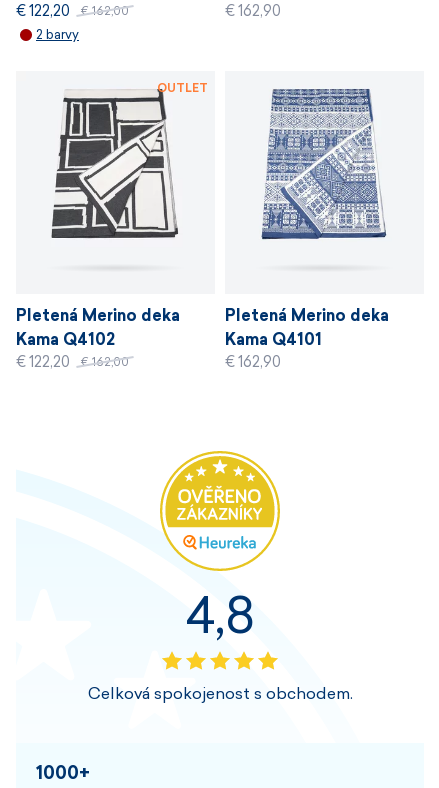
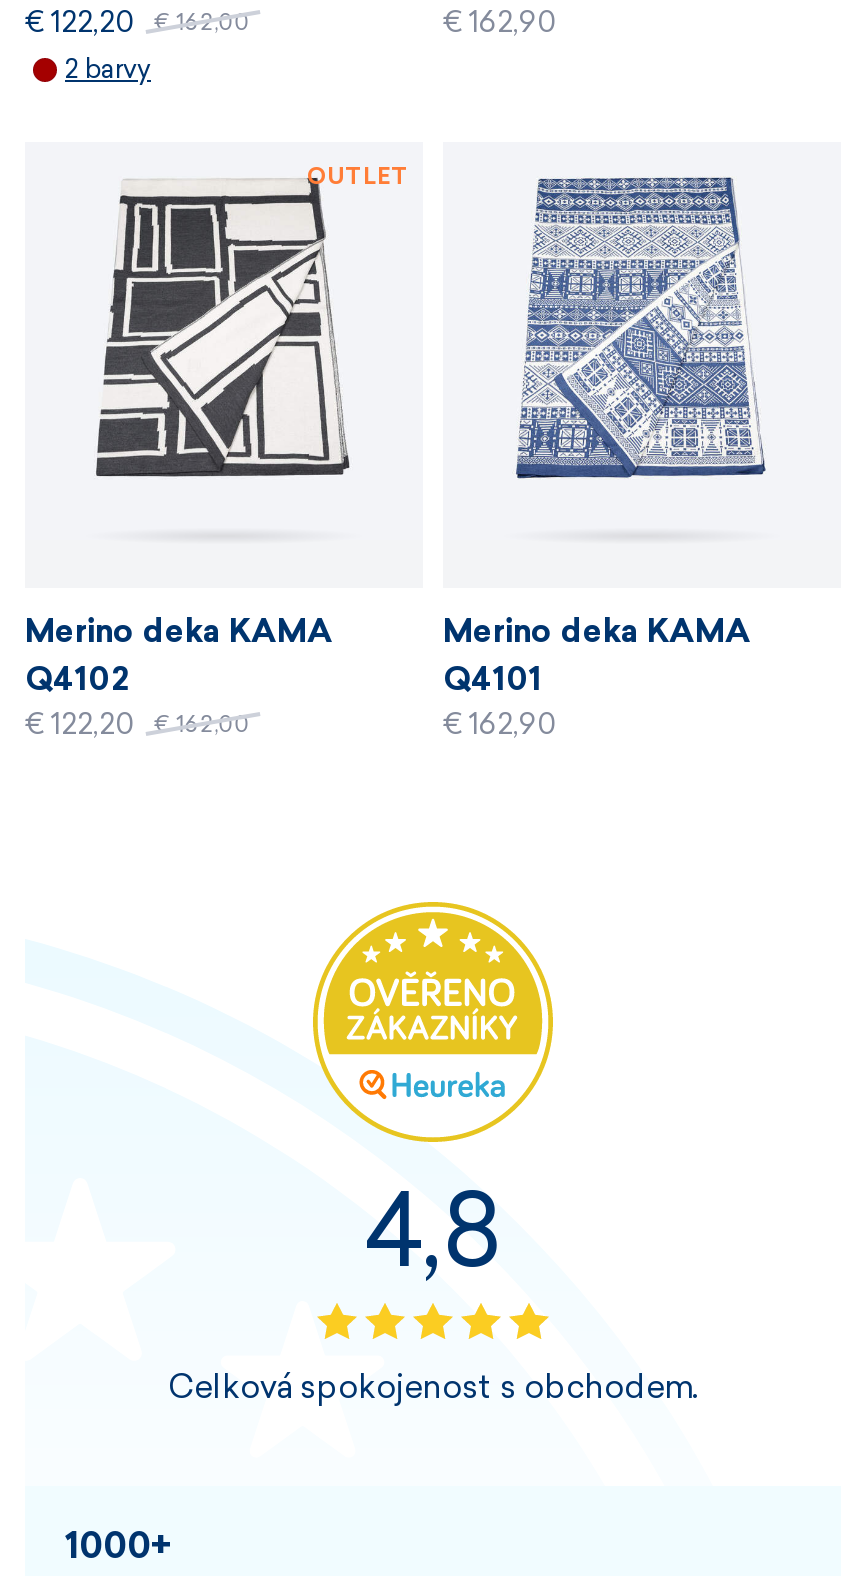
- Pletená Merino deka
- Kama Q4102
+ Merino deka KAMA
+ Q4102

- Pletená Merino deka
- Kama Q4101
+ Merino deka KAMA
+ Q4101
